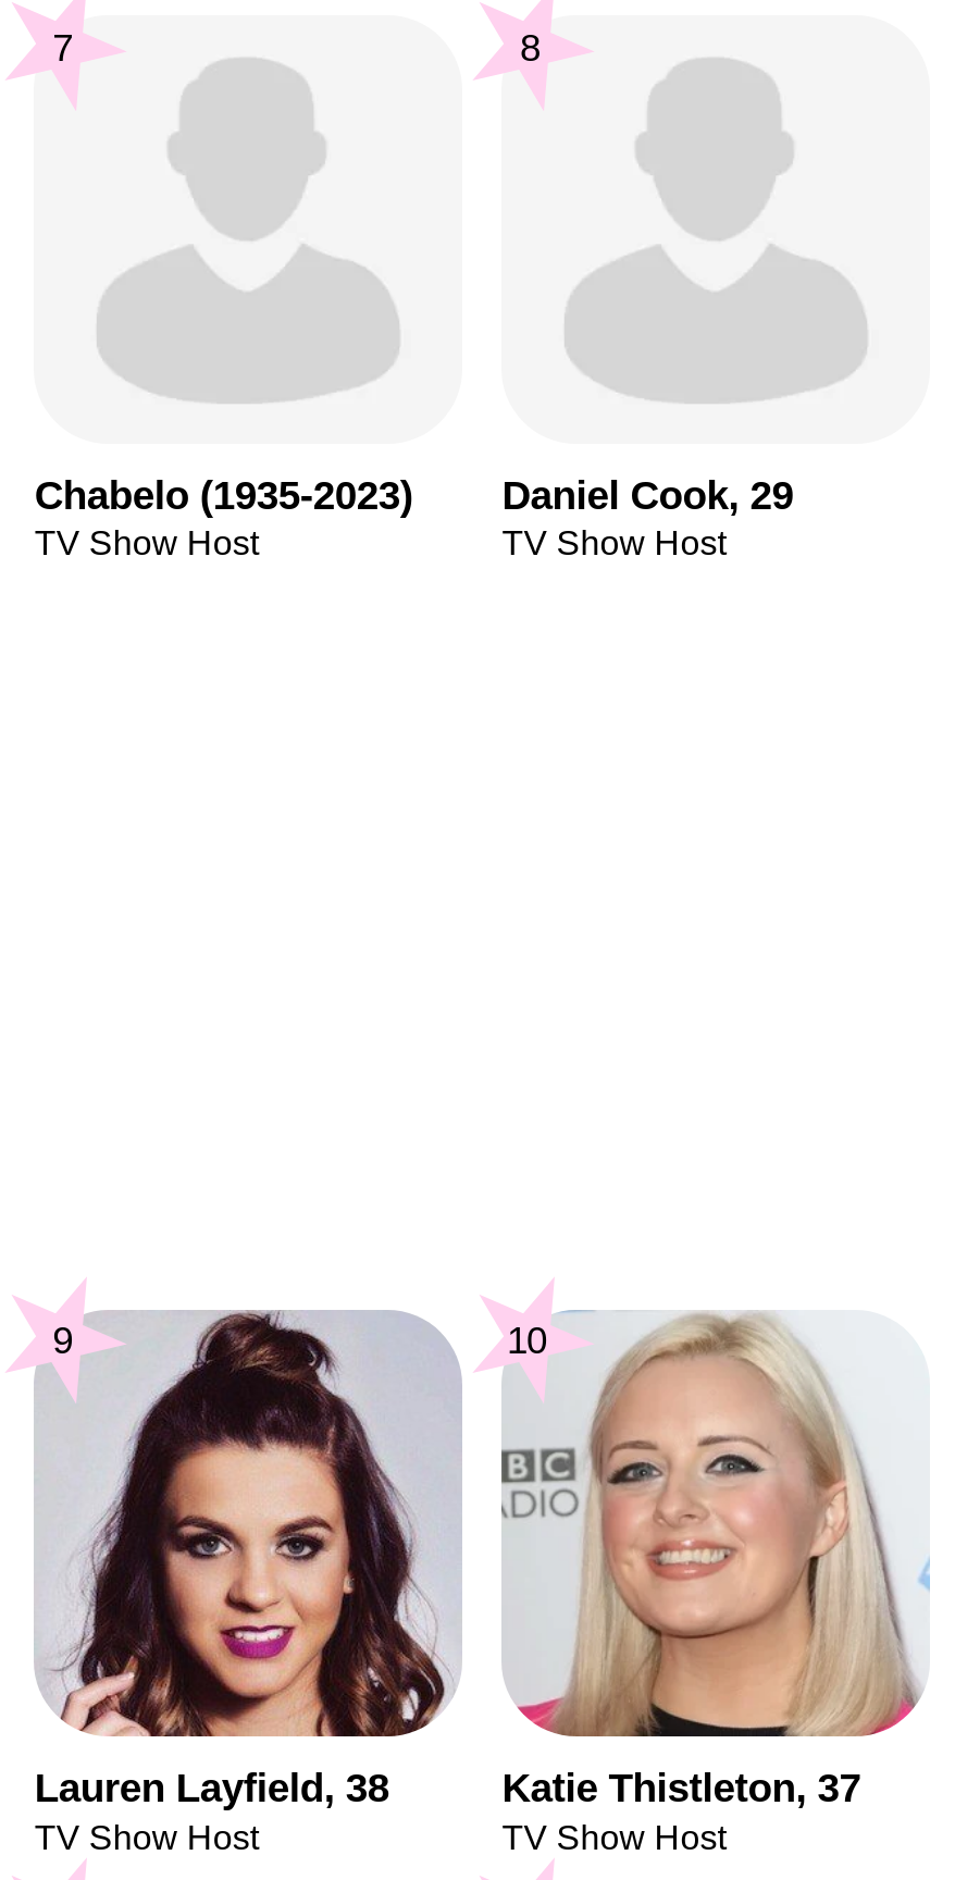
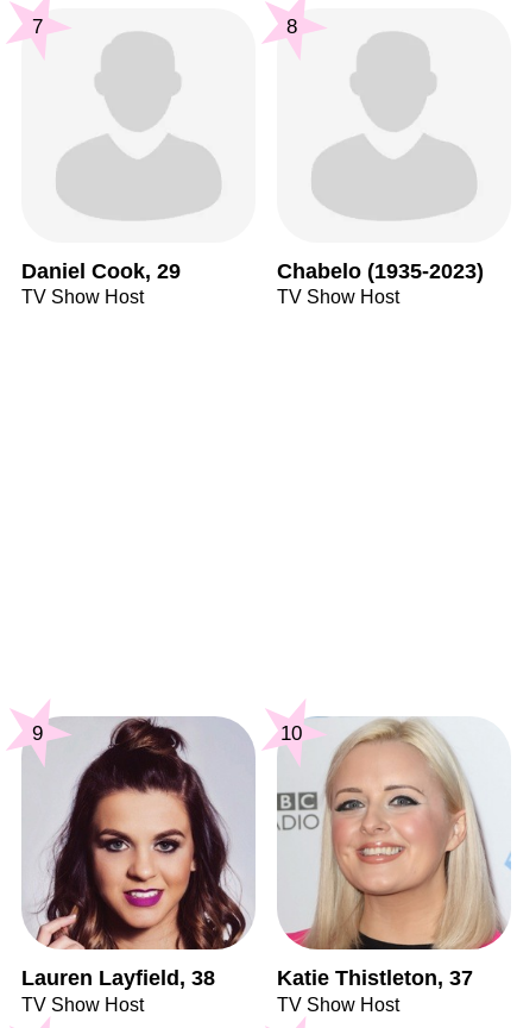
- Chabelo (1935-2023)
+ Daniel Cook, 29

- Daniel Cook, 29
+ Chabelo (1935-2023)
